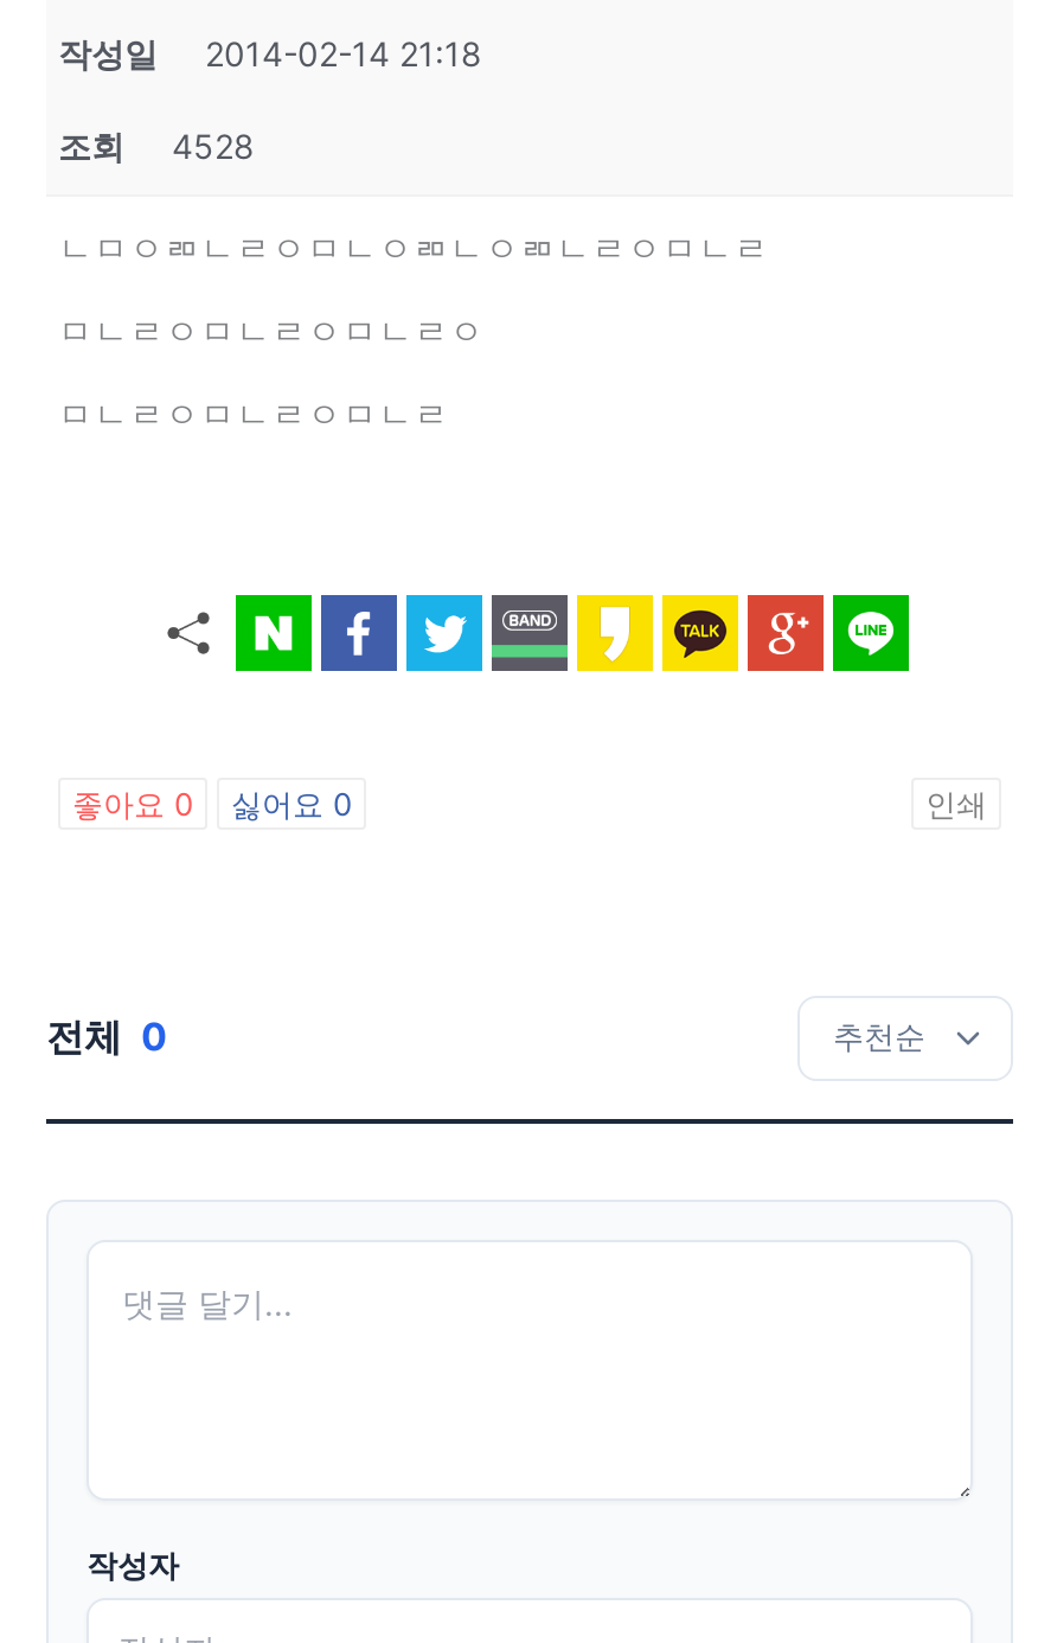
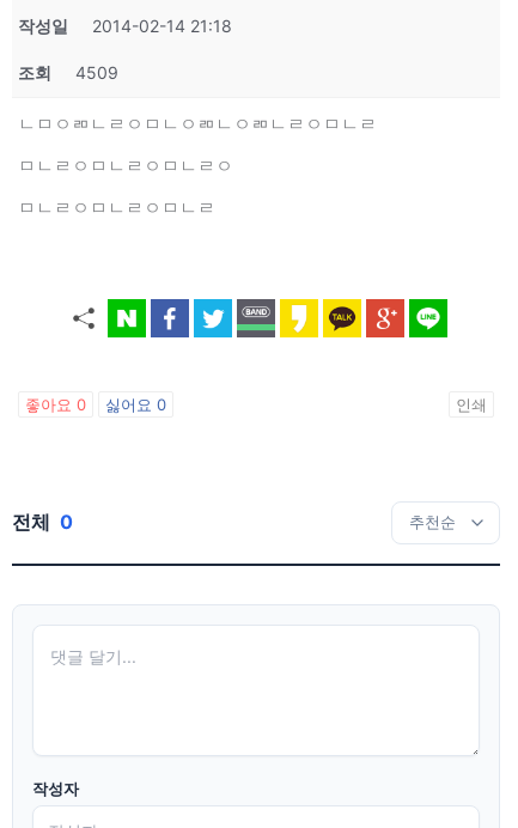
- 조회 4528
+ 조회 4509
